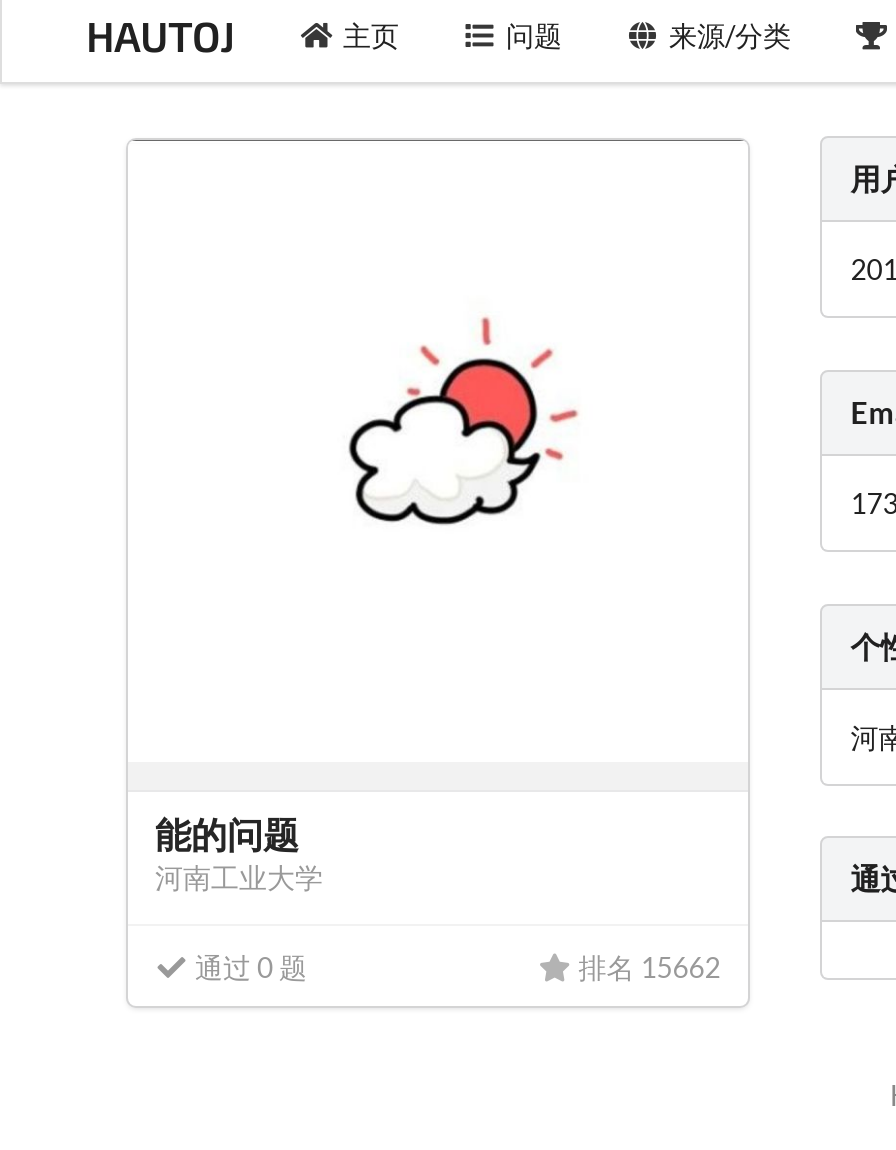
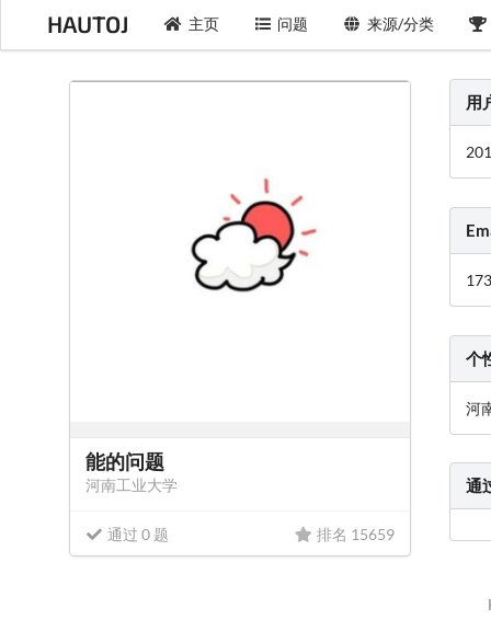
- 排名 15662
+ 排名 15659
